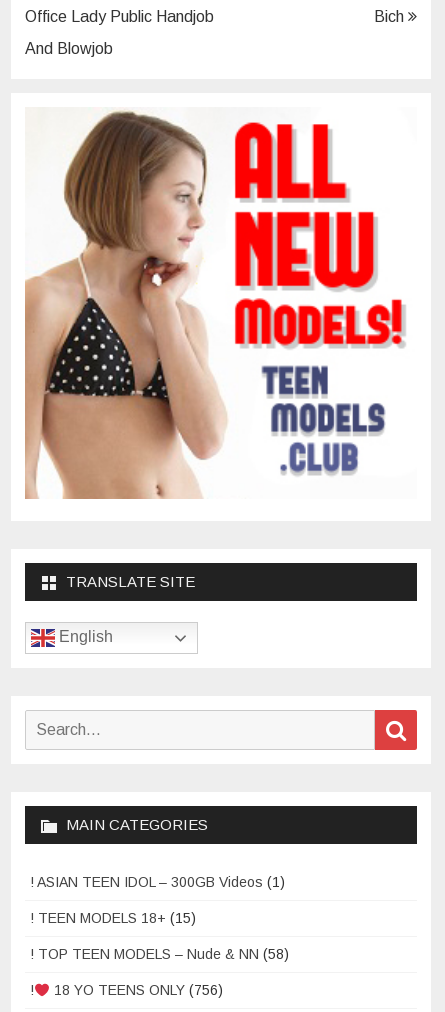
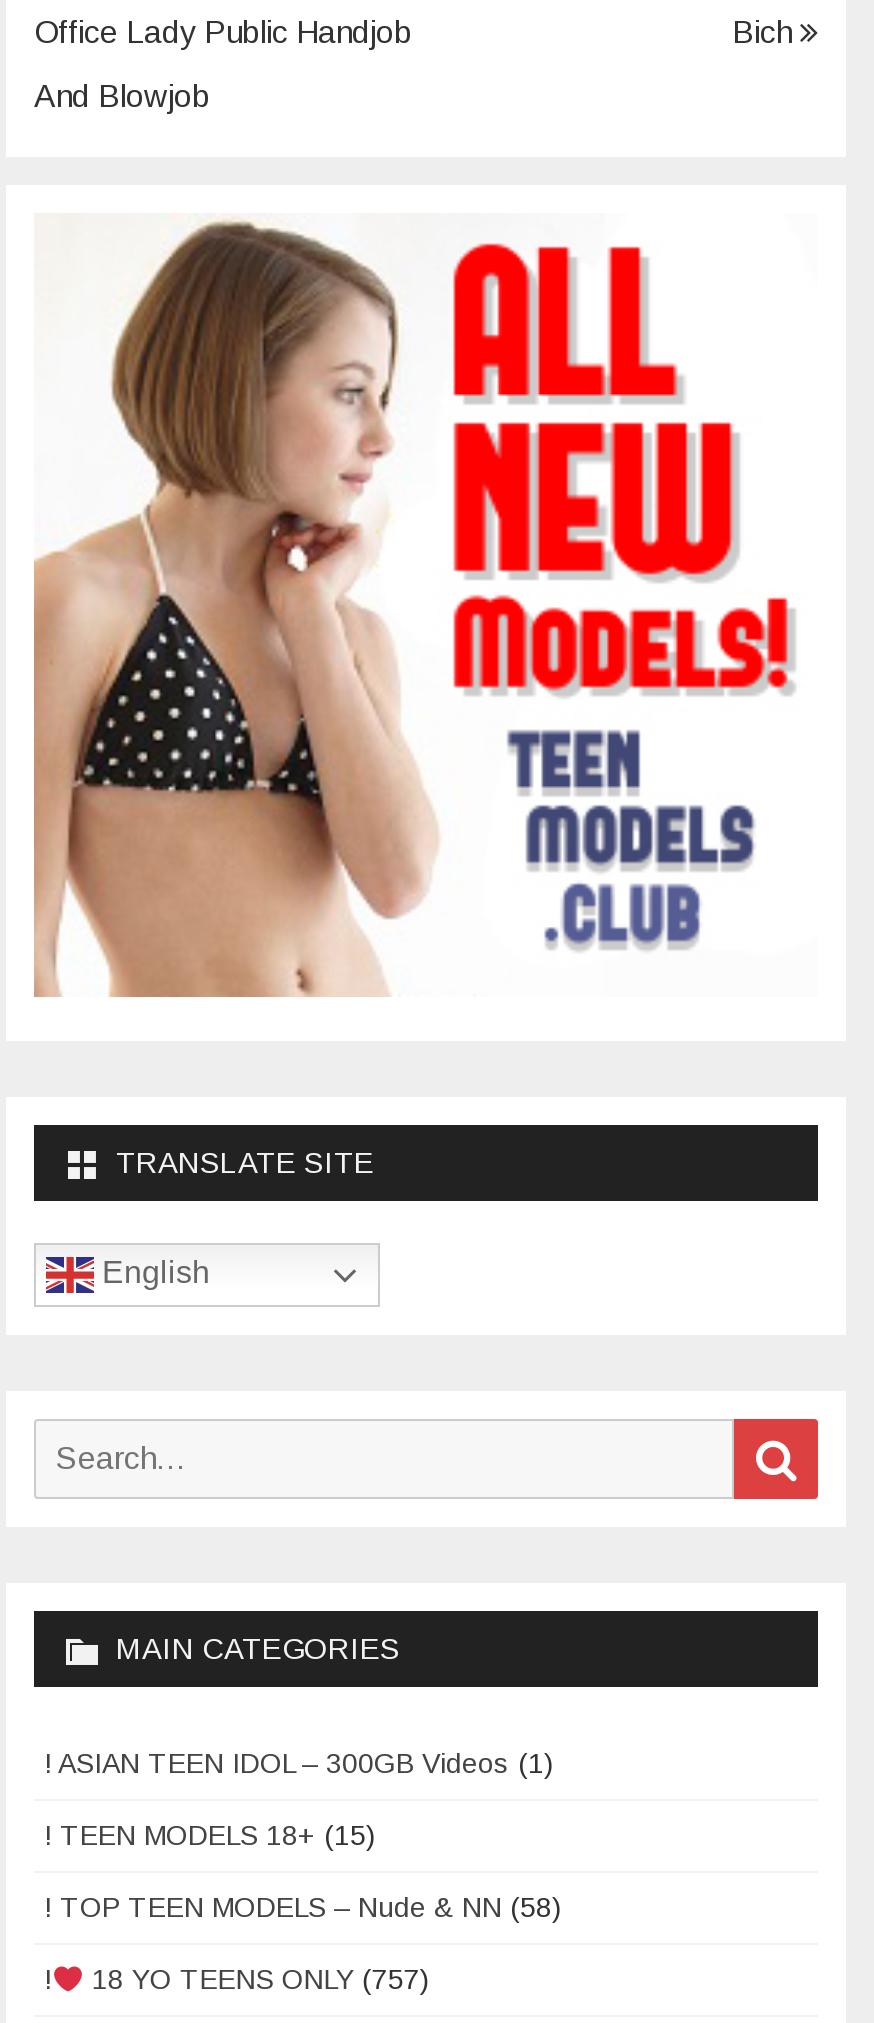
- 18 YO TEENS ONLY (756)
+ 18 YO TEENS ONLY (757)
